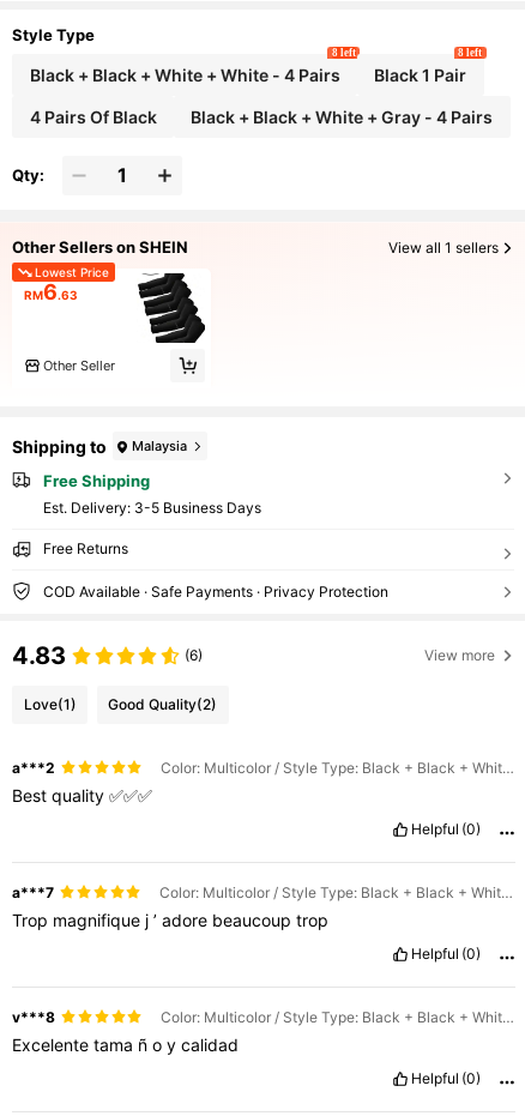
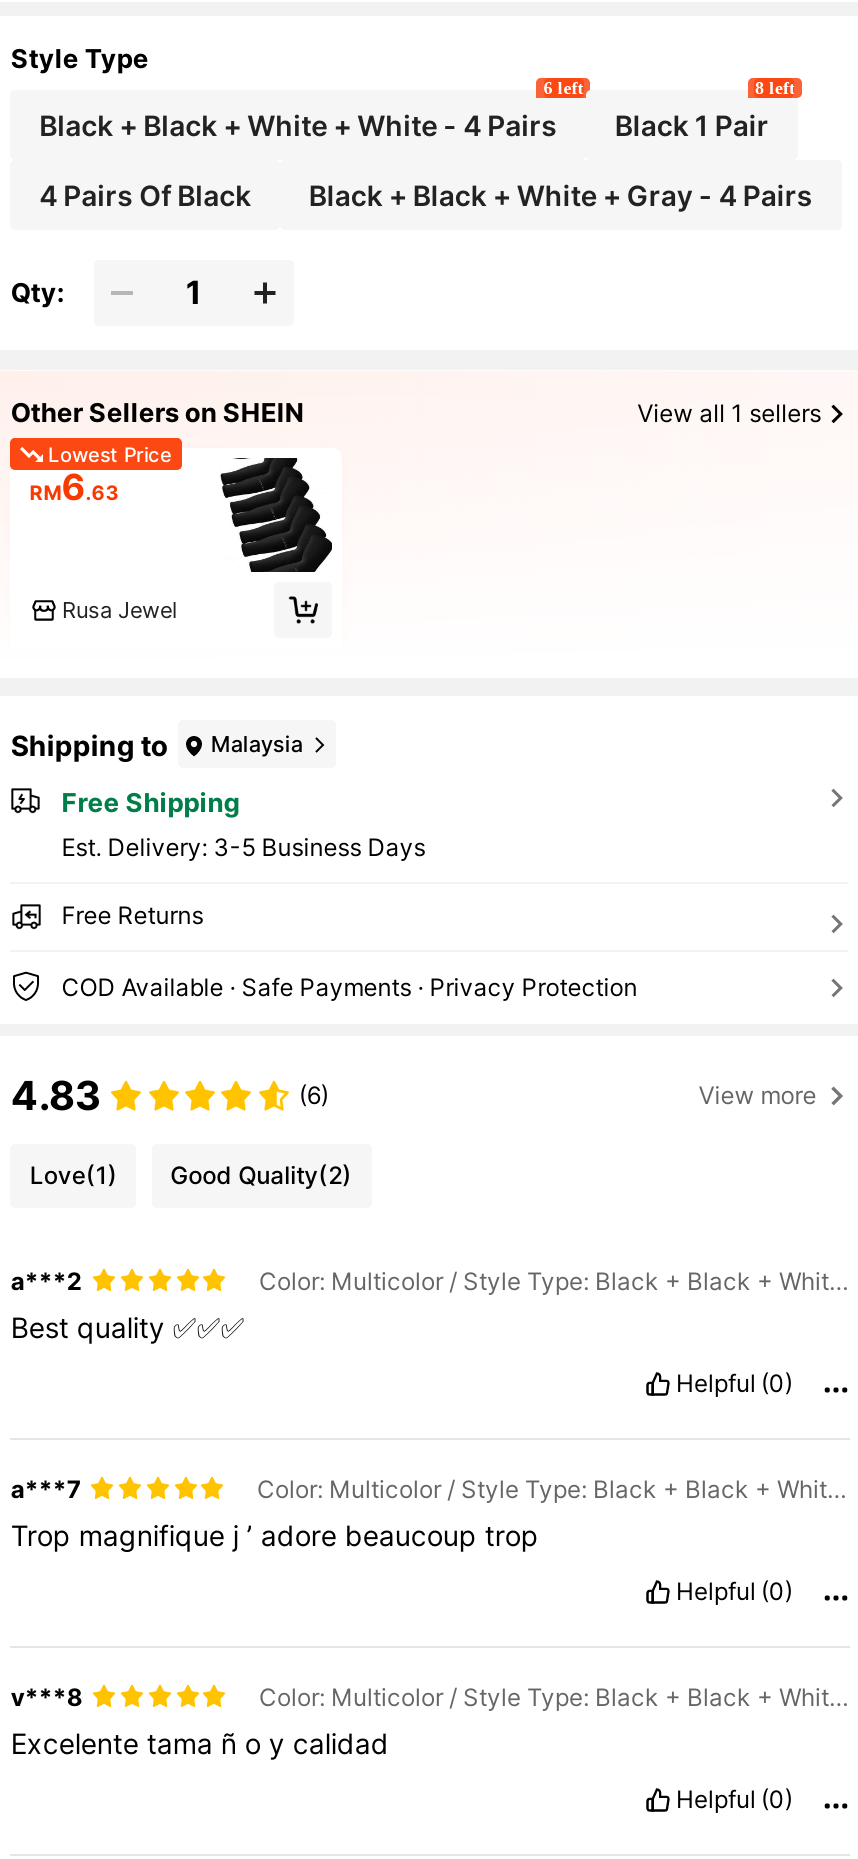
- 8 left
+ 6 left

- Other Seller
+ Rusa Jewel
